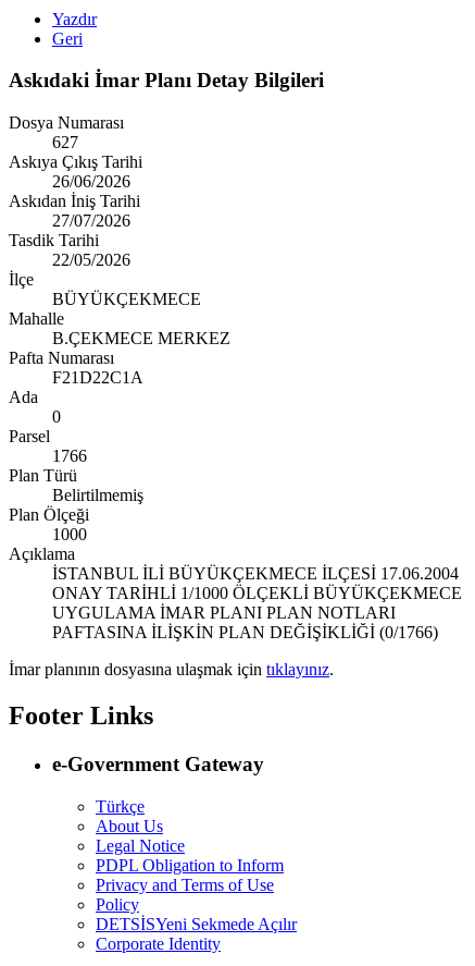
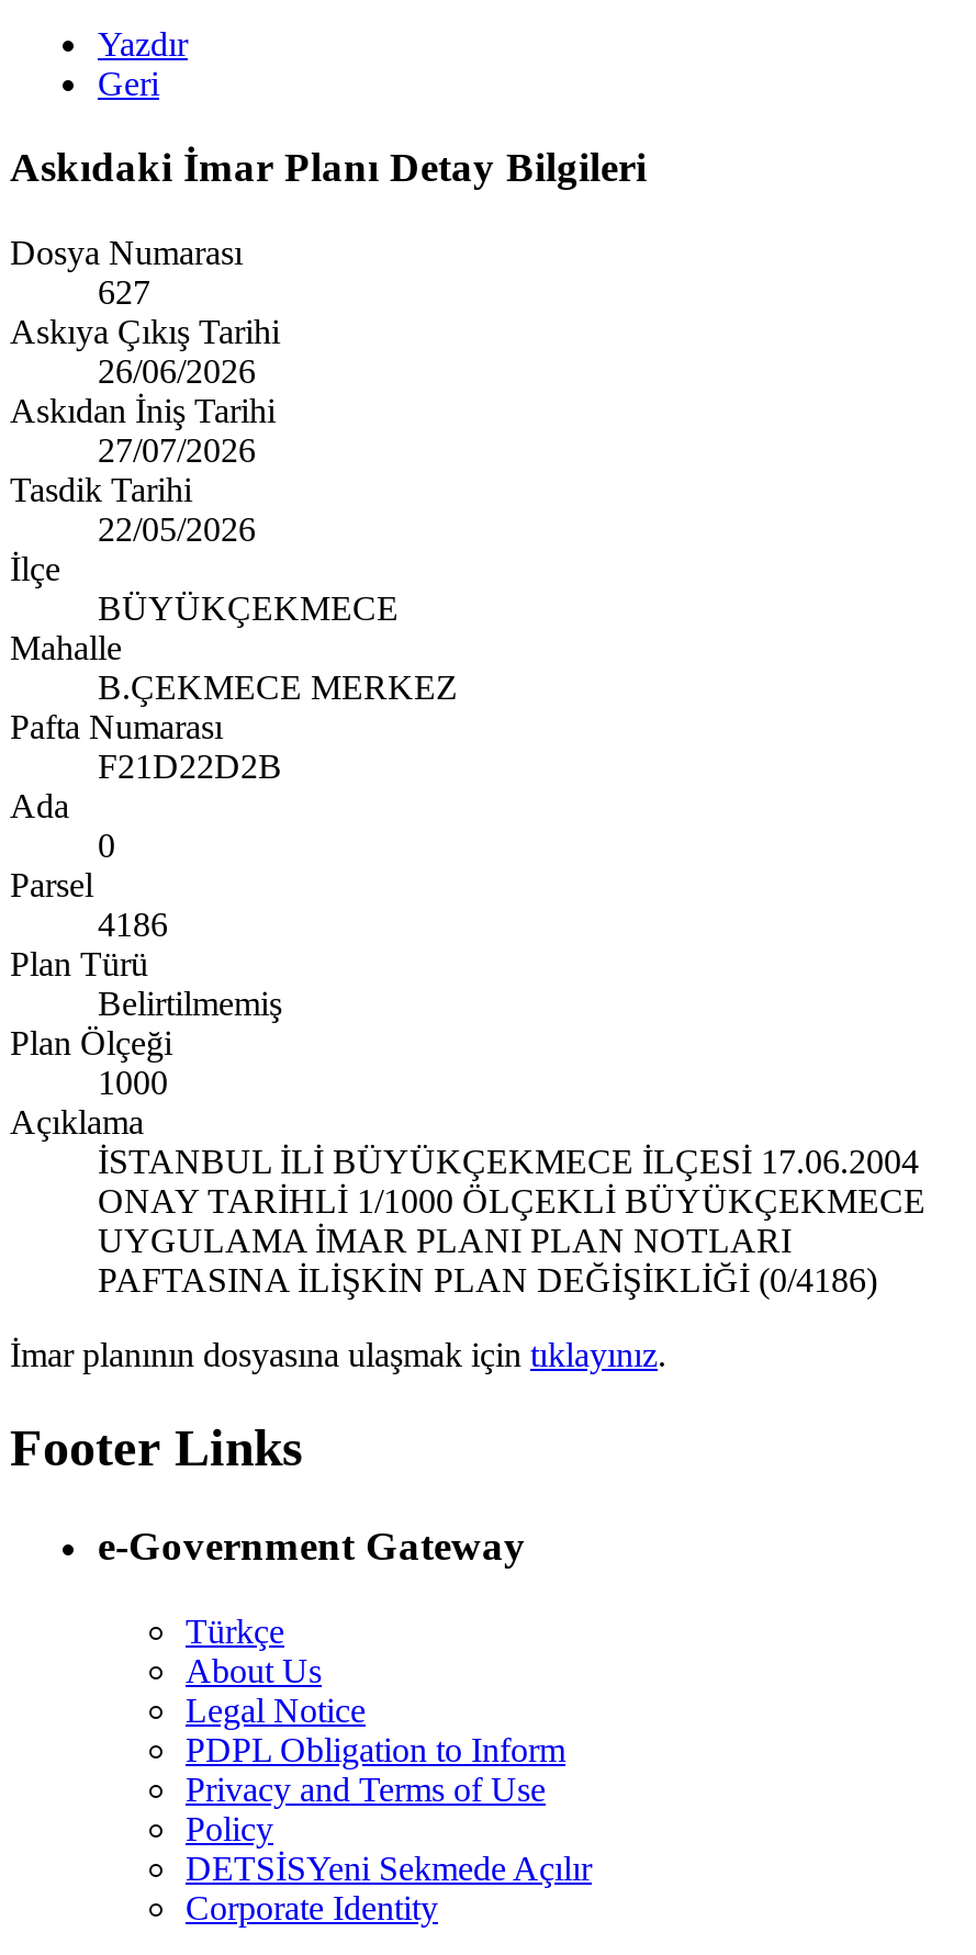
- F21D22C1A
+ F21D22D2B

- 1766
+ 4186

- PAFTASINA İLİŞKİN PLAN DEĞİŞİKLİĞİ (0/1766)
+ PAFTASINA İLİŞKİN PLAN DEĞİŞİKLİĞİ (0/4186)
